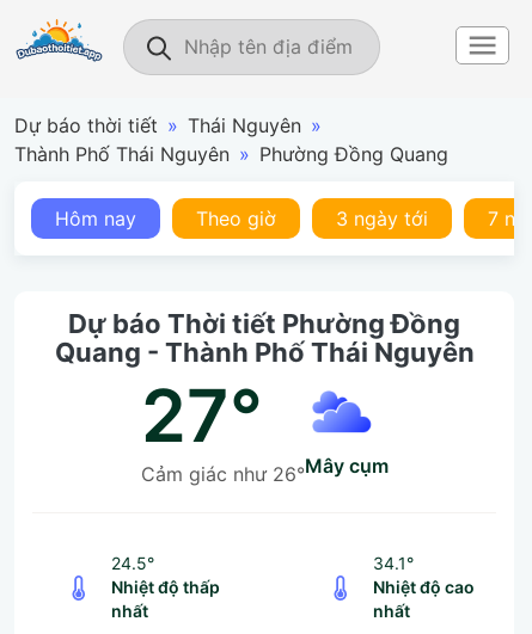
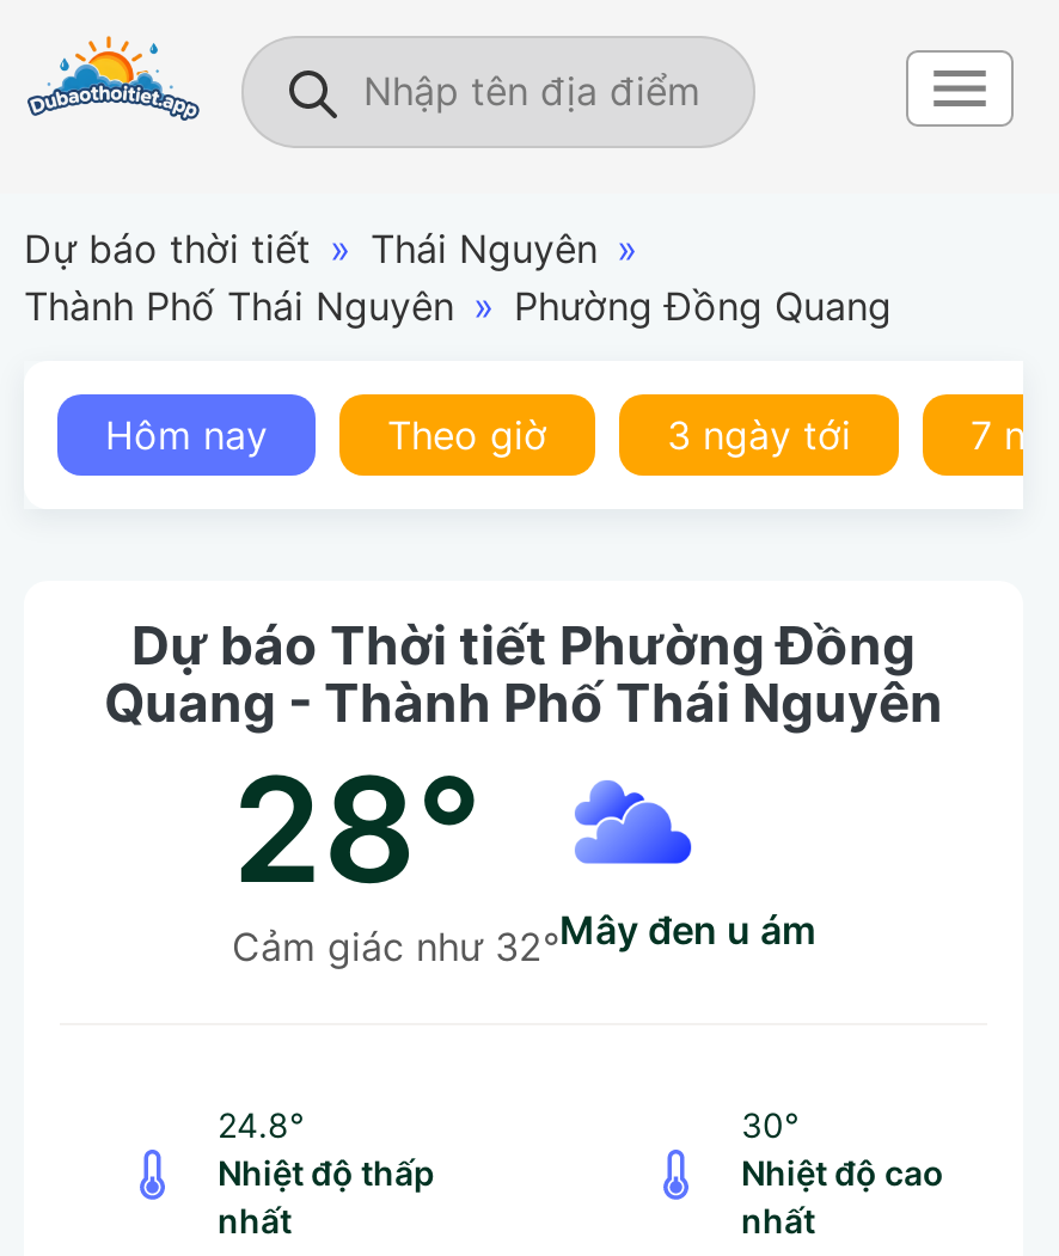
- [image]
- 27°
- Cảm giác như 26°
- mây cụm
+ [image]
+ 28°
+ Cảm giác như 32°
+ mây đen u ám

- 24.5°
+ 24.8°

- 34.1°
+ 30°
